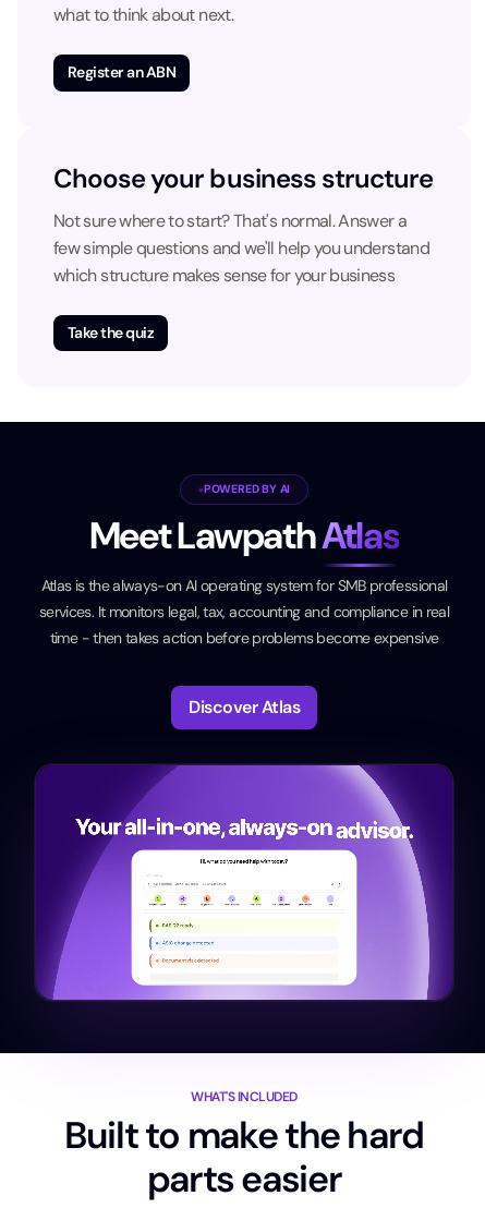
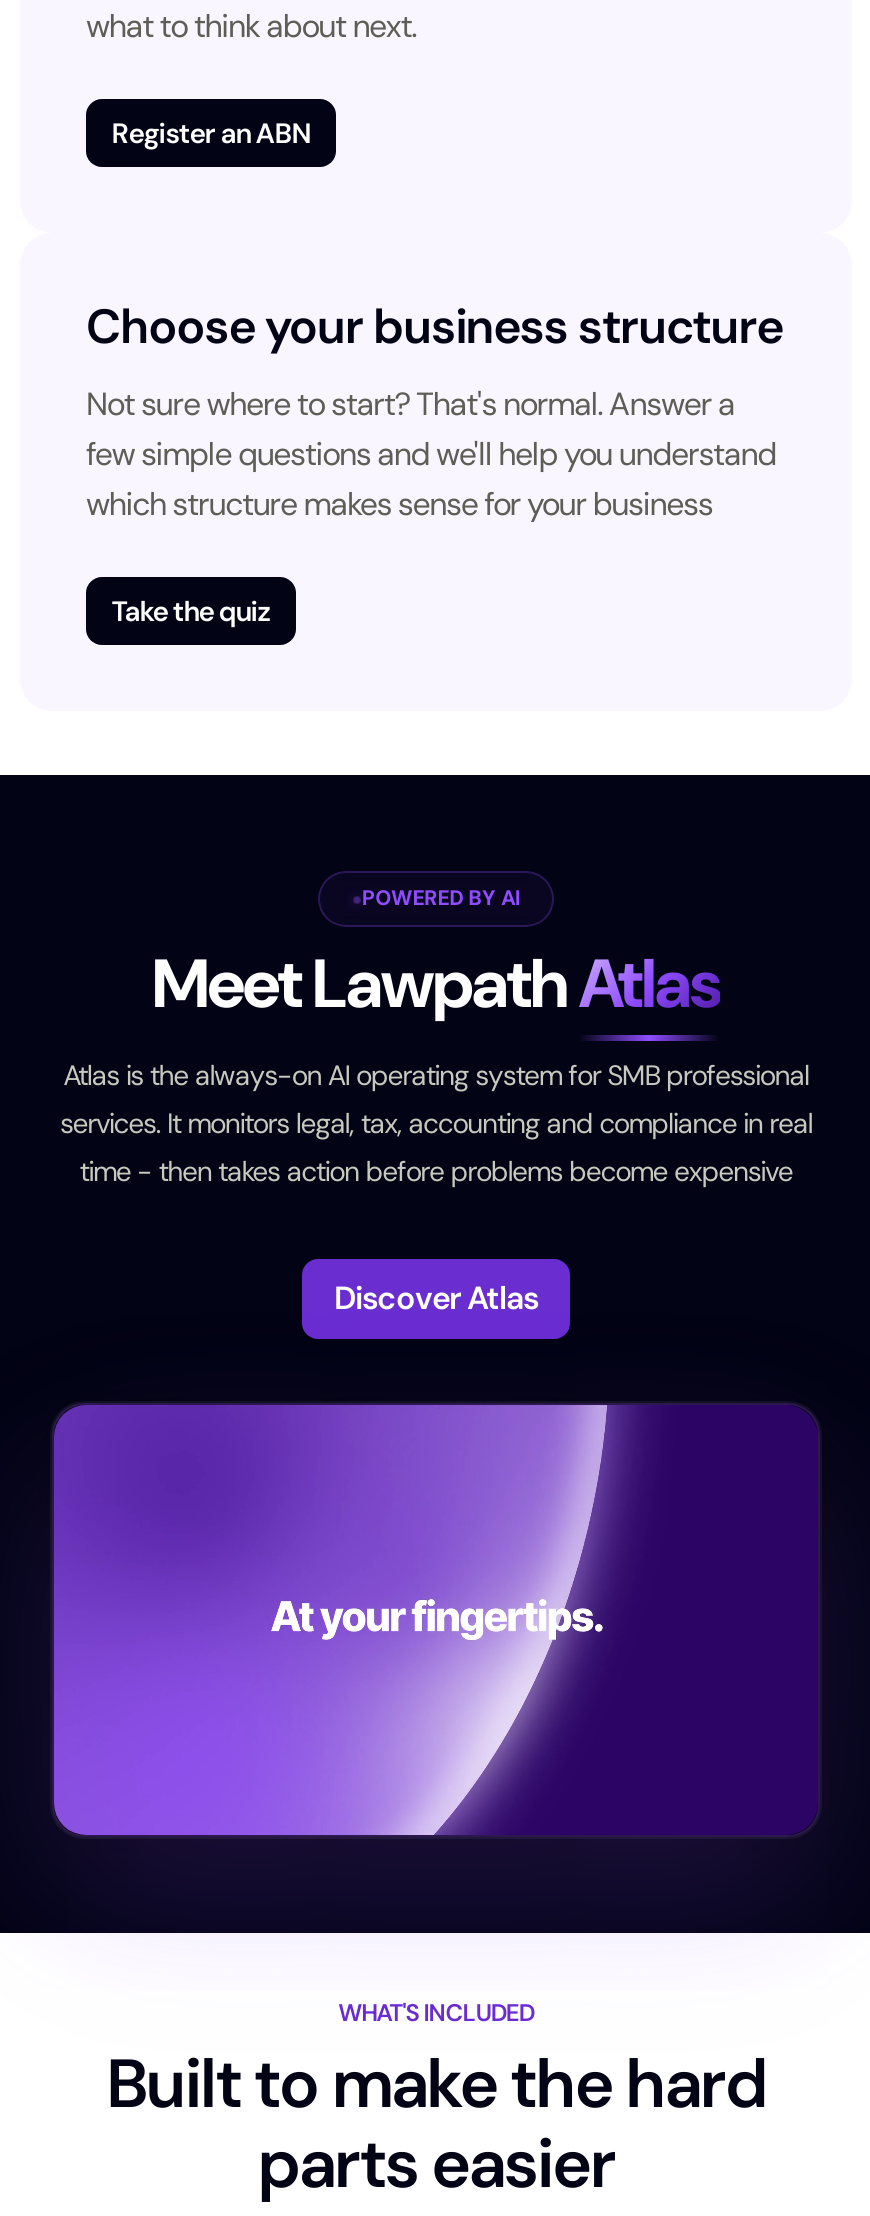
- [image]
+ [image]
